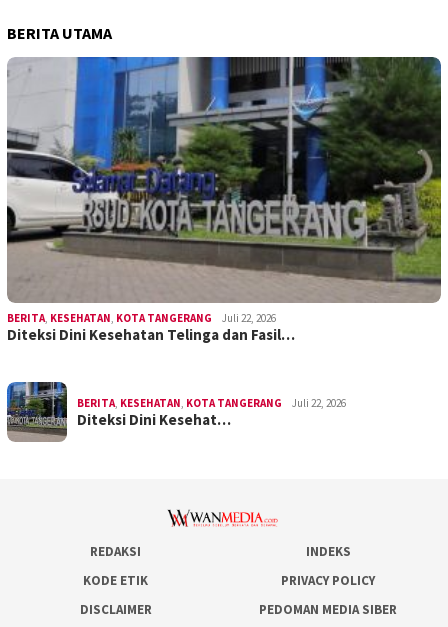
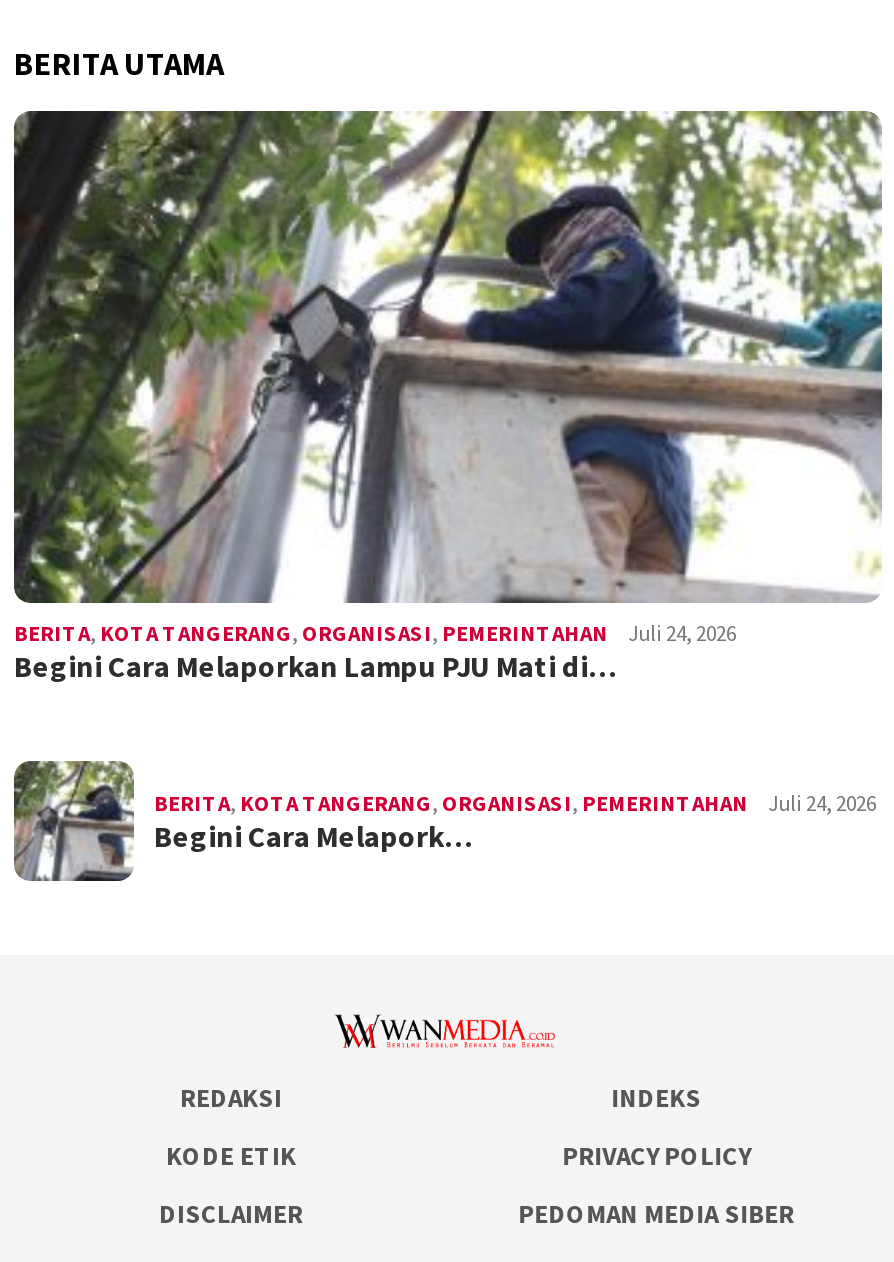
- [image]
- BERITA, KESEHATAN, KOTA TANGERANG
- Juli 22, 2026
- Diteksi Dini Kesehatan Telinga dan Fasil…
+ [image]
+ BERITA, KOTA TANGERANG, ORGANISASI, PEMERINTAHAN
+ Juli 24, 2026
+ Begini Cara Melaporkan Lampu PJU Mati di…

- [image]
- BERITA, KESEHATAN, KOTA TANGERANG
- Juli 22, 2026
- Diteksi Dini Kesehat…
+ [image]
+ BERITA, KOTA TANGERANG, ORGANISASI, PEMERINTAHAN
+ Juli 24, 2026
+ Begini Cara Melapork…
